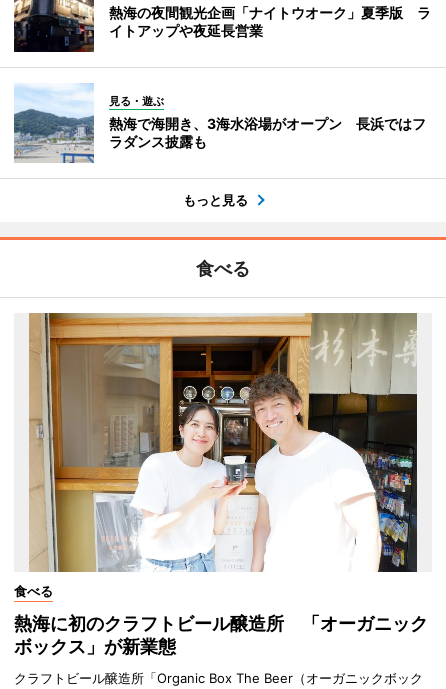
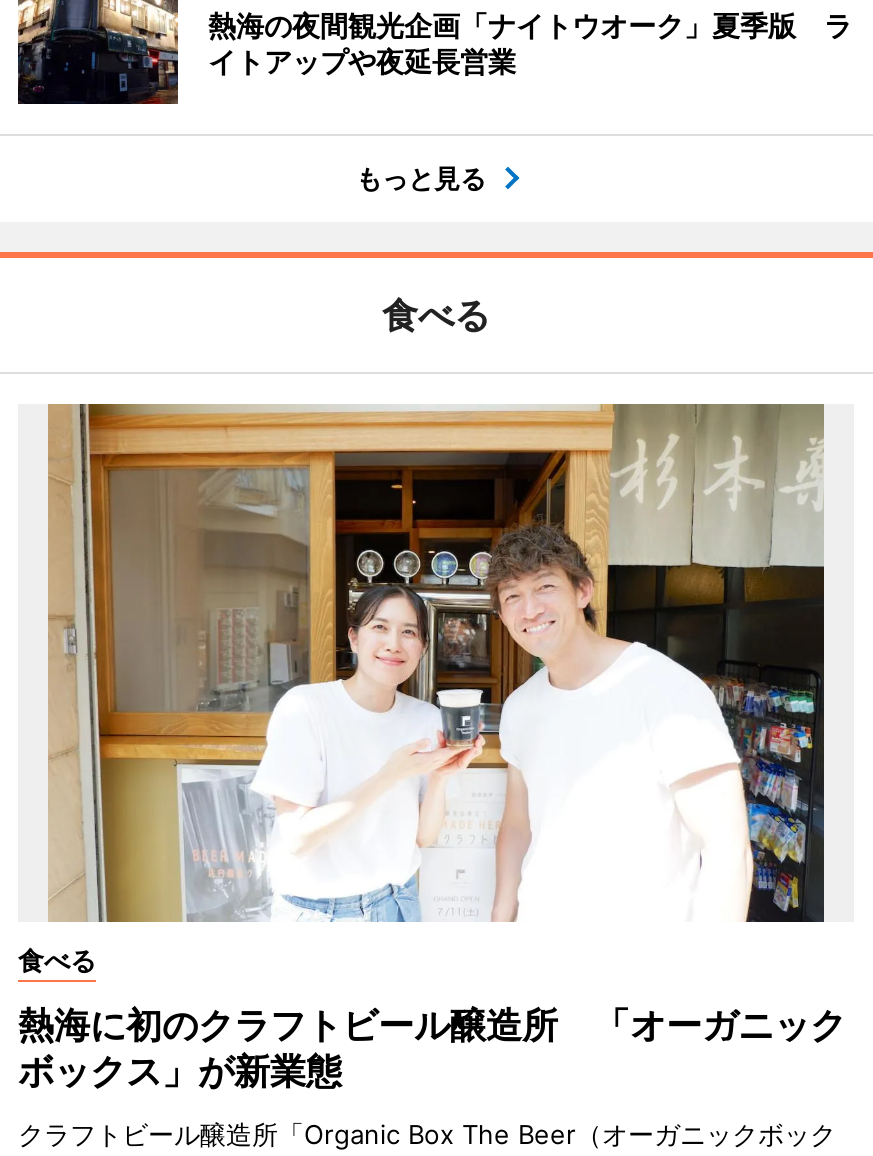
- [image]
- 見る・遊ぶ
- 熱海で海開き、3海水浴場がオープン 長浜ではフ
- ラダンス披露も
